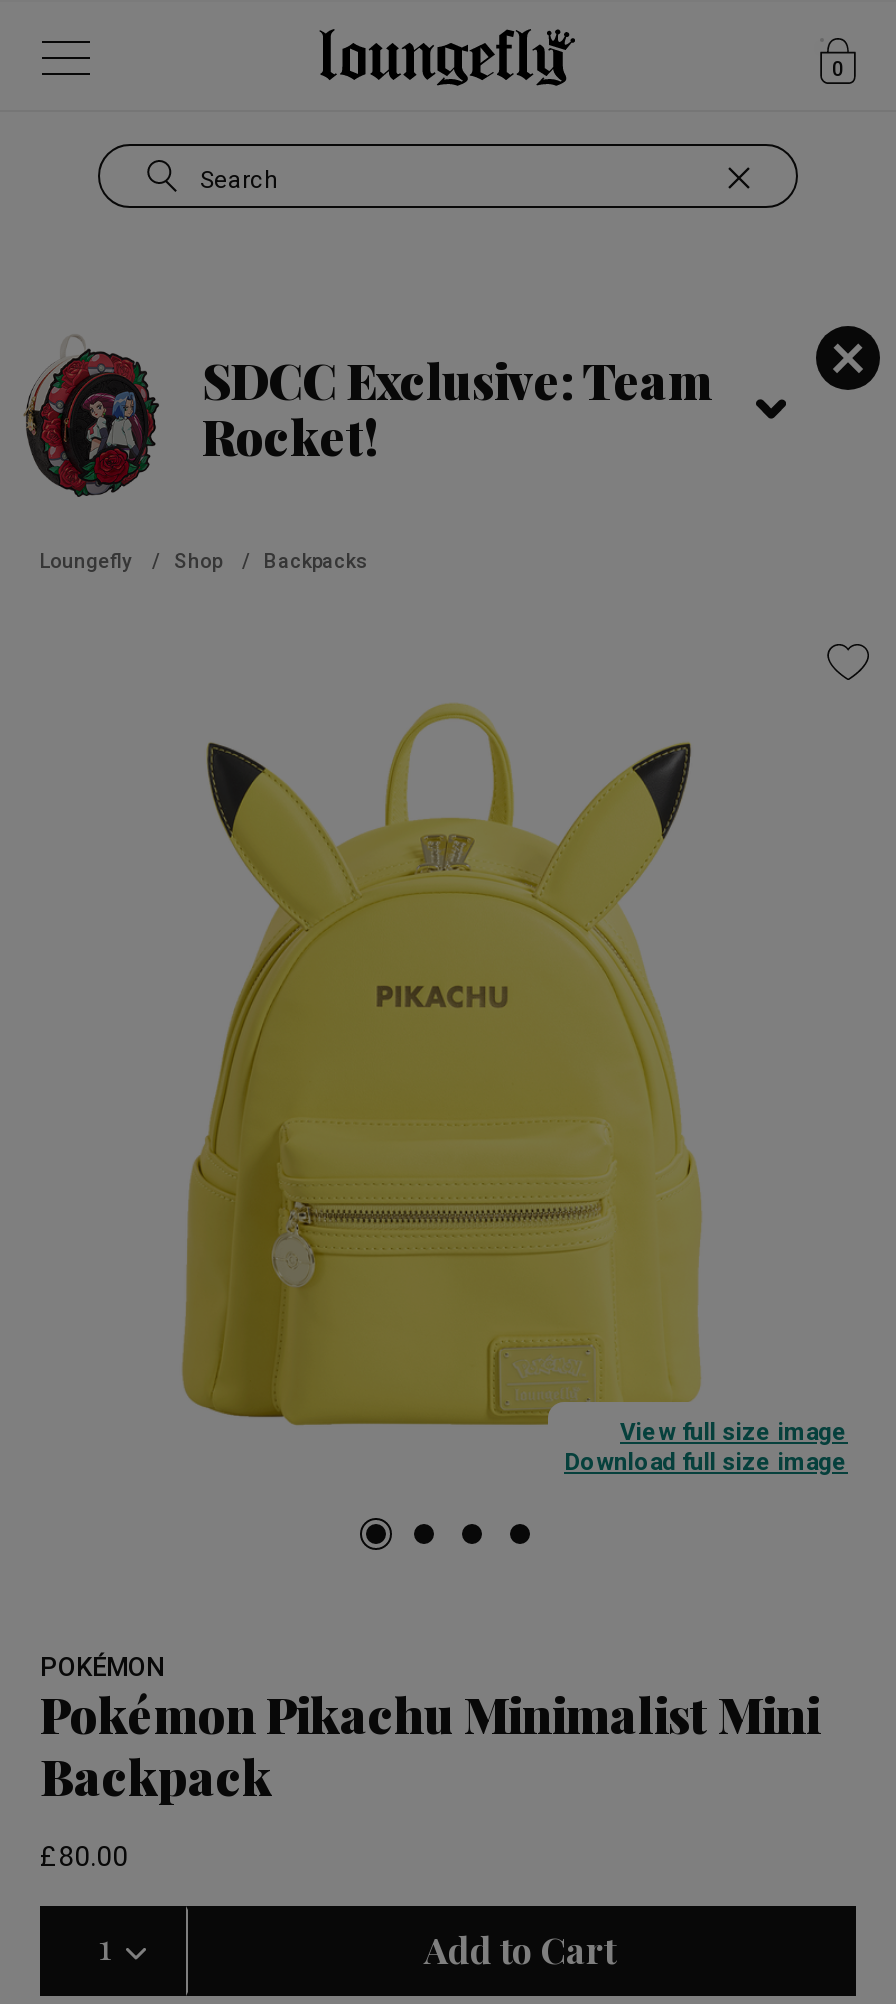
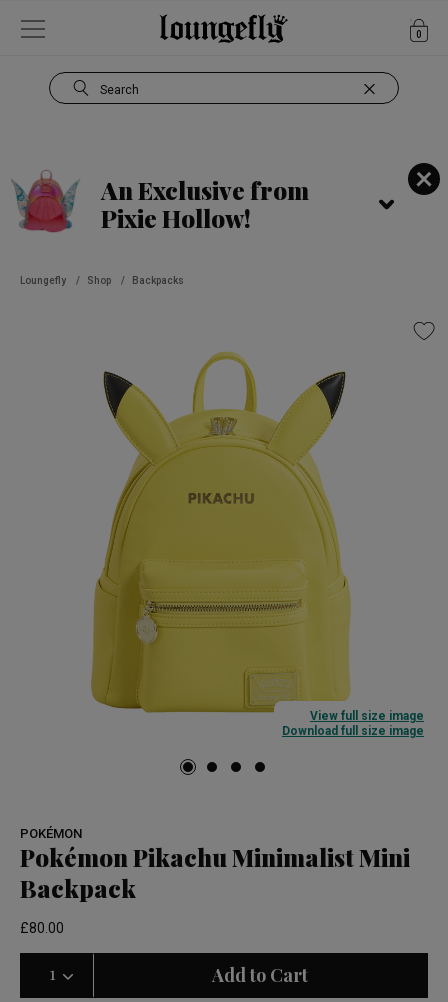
- [image]
- SDCC Exclusive: Team
- Rocket!
+ [image]
+ An Exclusive from
+ Pixie Hollow!
